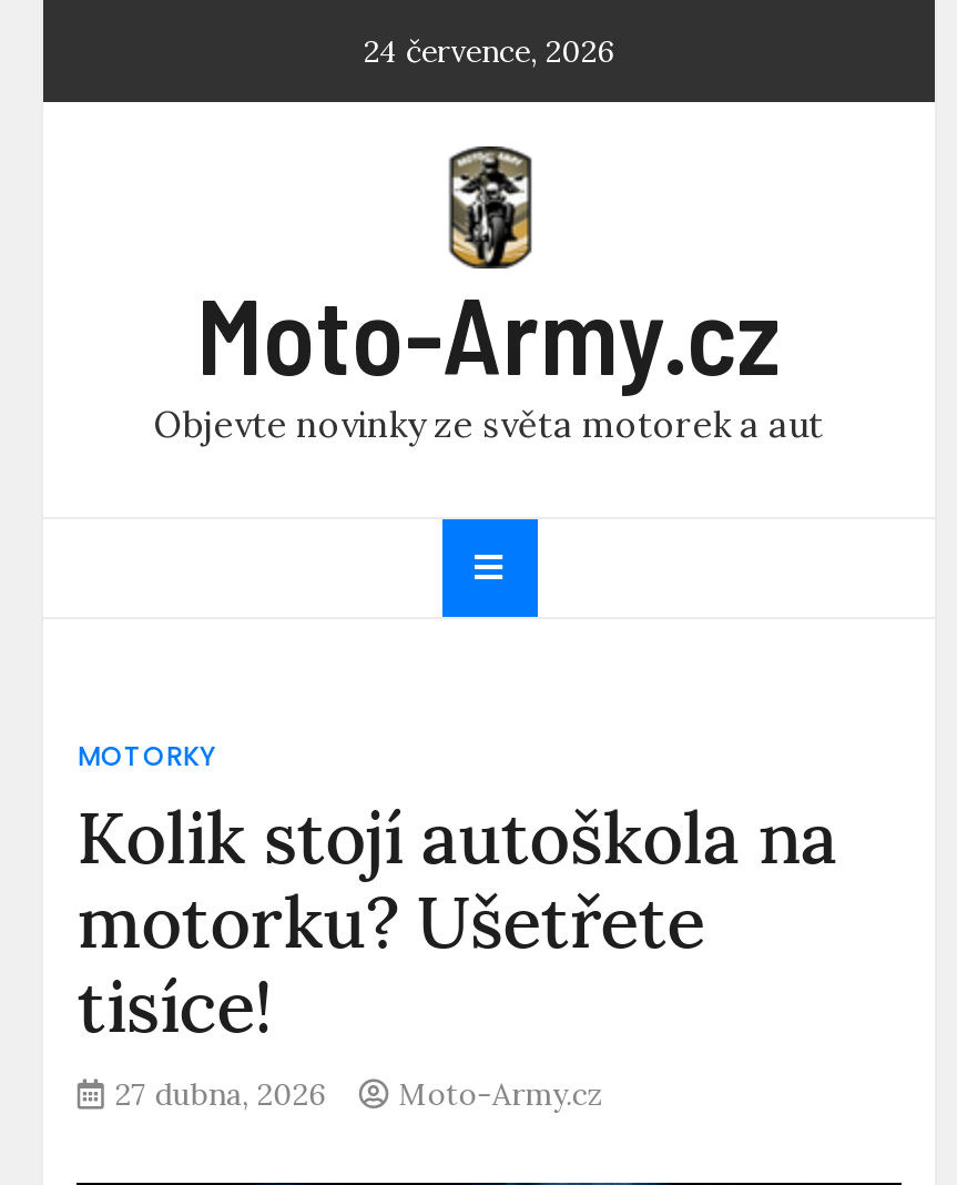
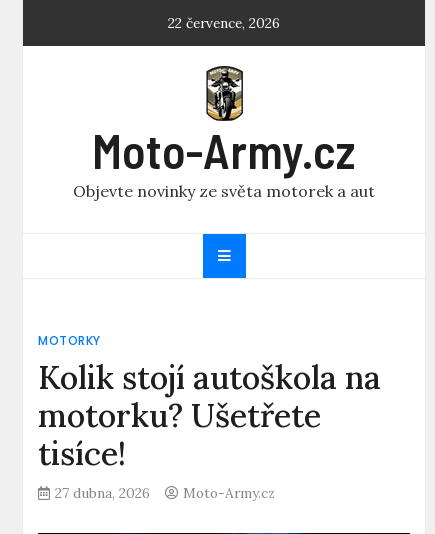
- 24 července, 2026
+ 22 července, 2026
